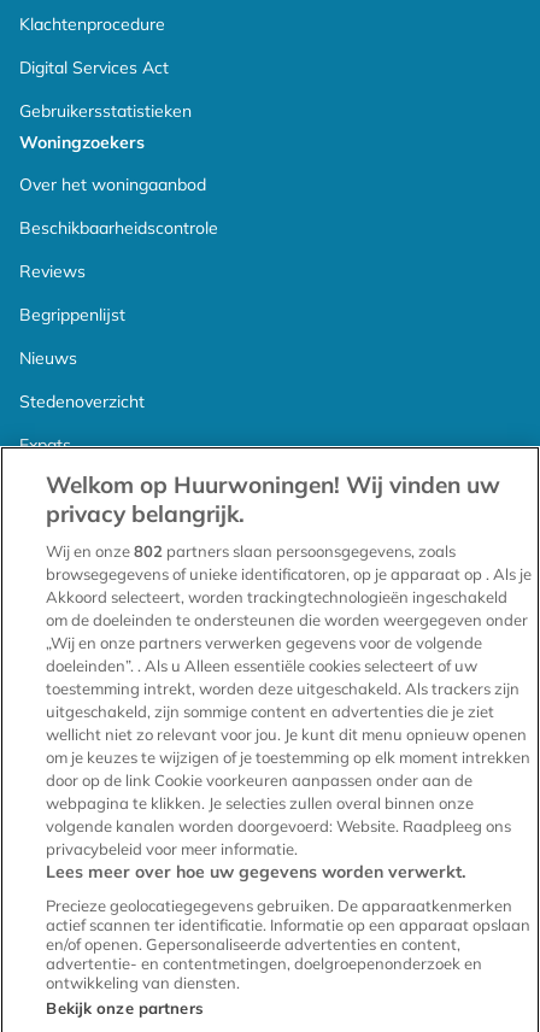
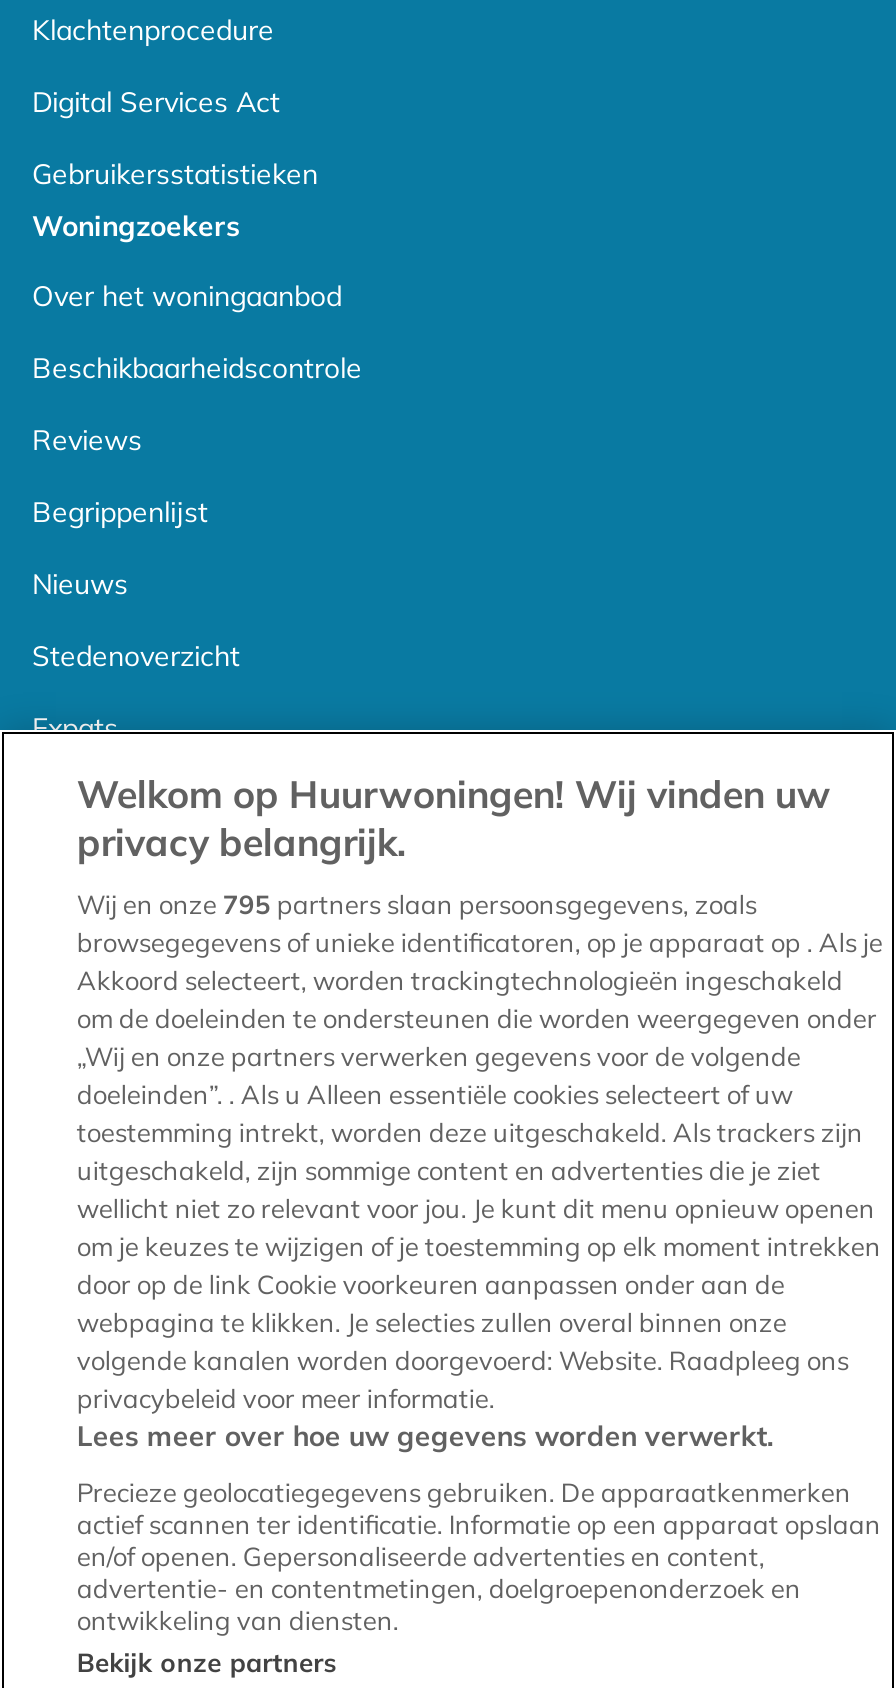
- Wij en onze 802 partners slaan persoonsgegevens, zoals
+ Wij en onze 795 partners slaan persoonsgegevens, zoals
